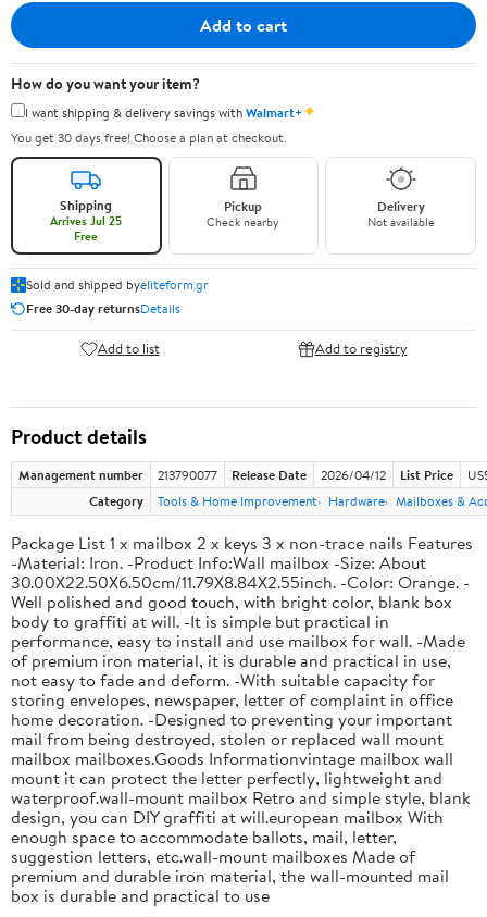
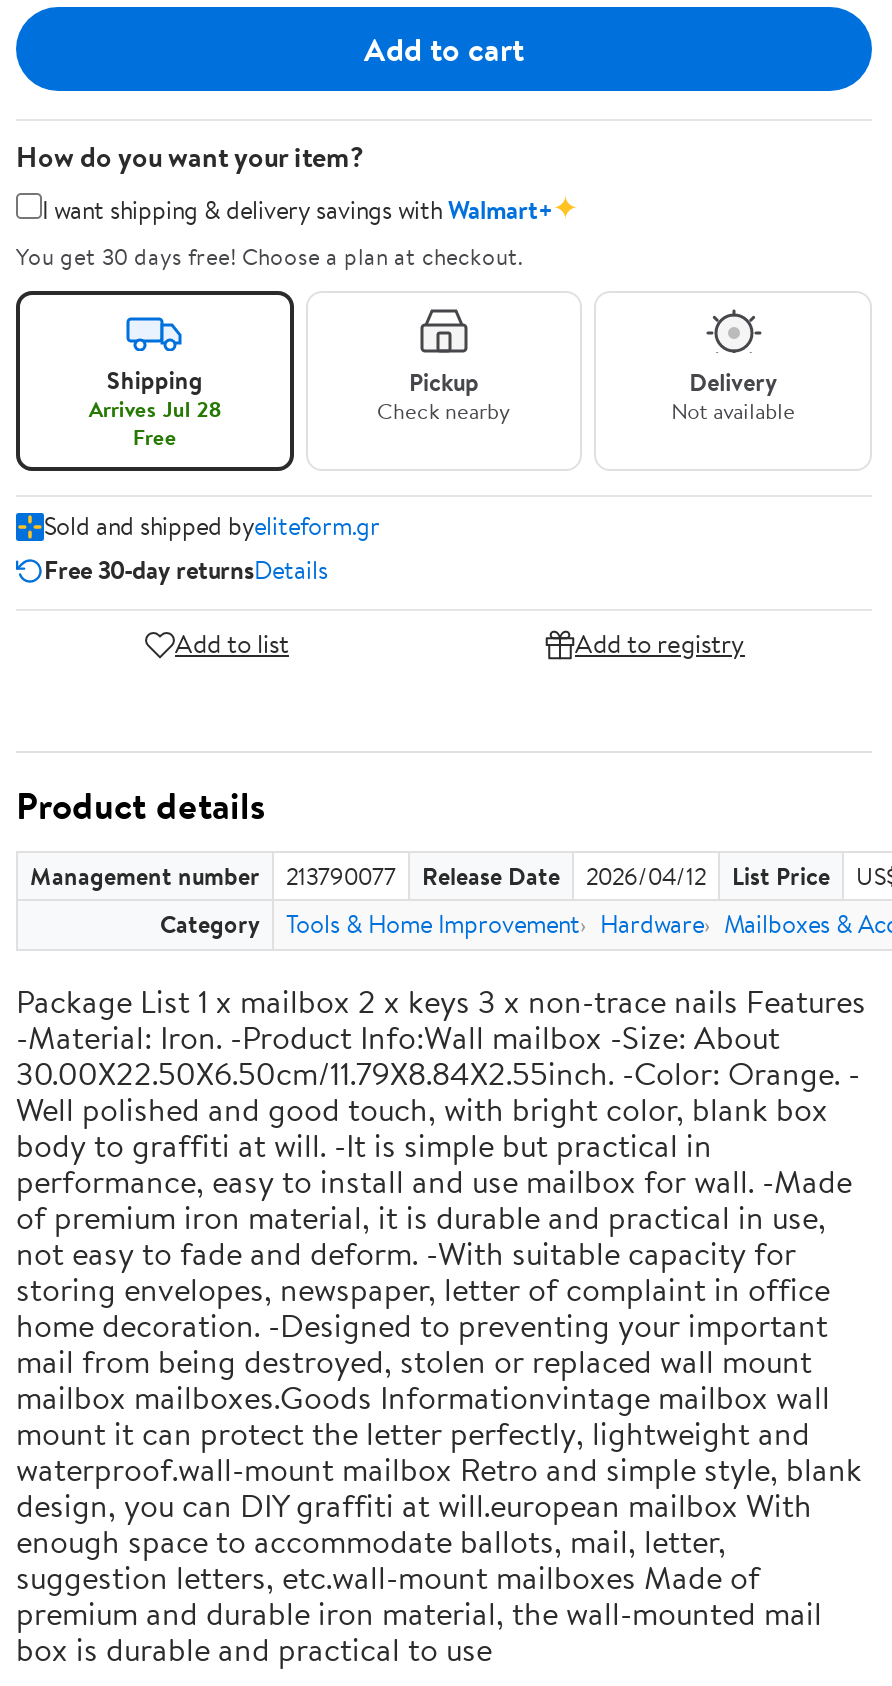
- Arrives Jul 25
+ Arrives Jul 28
